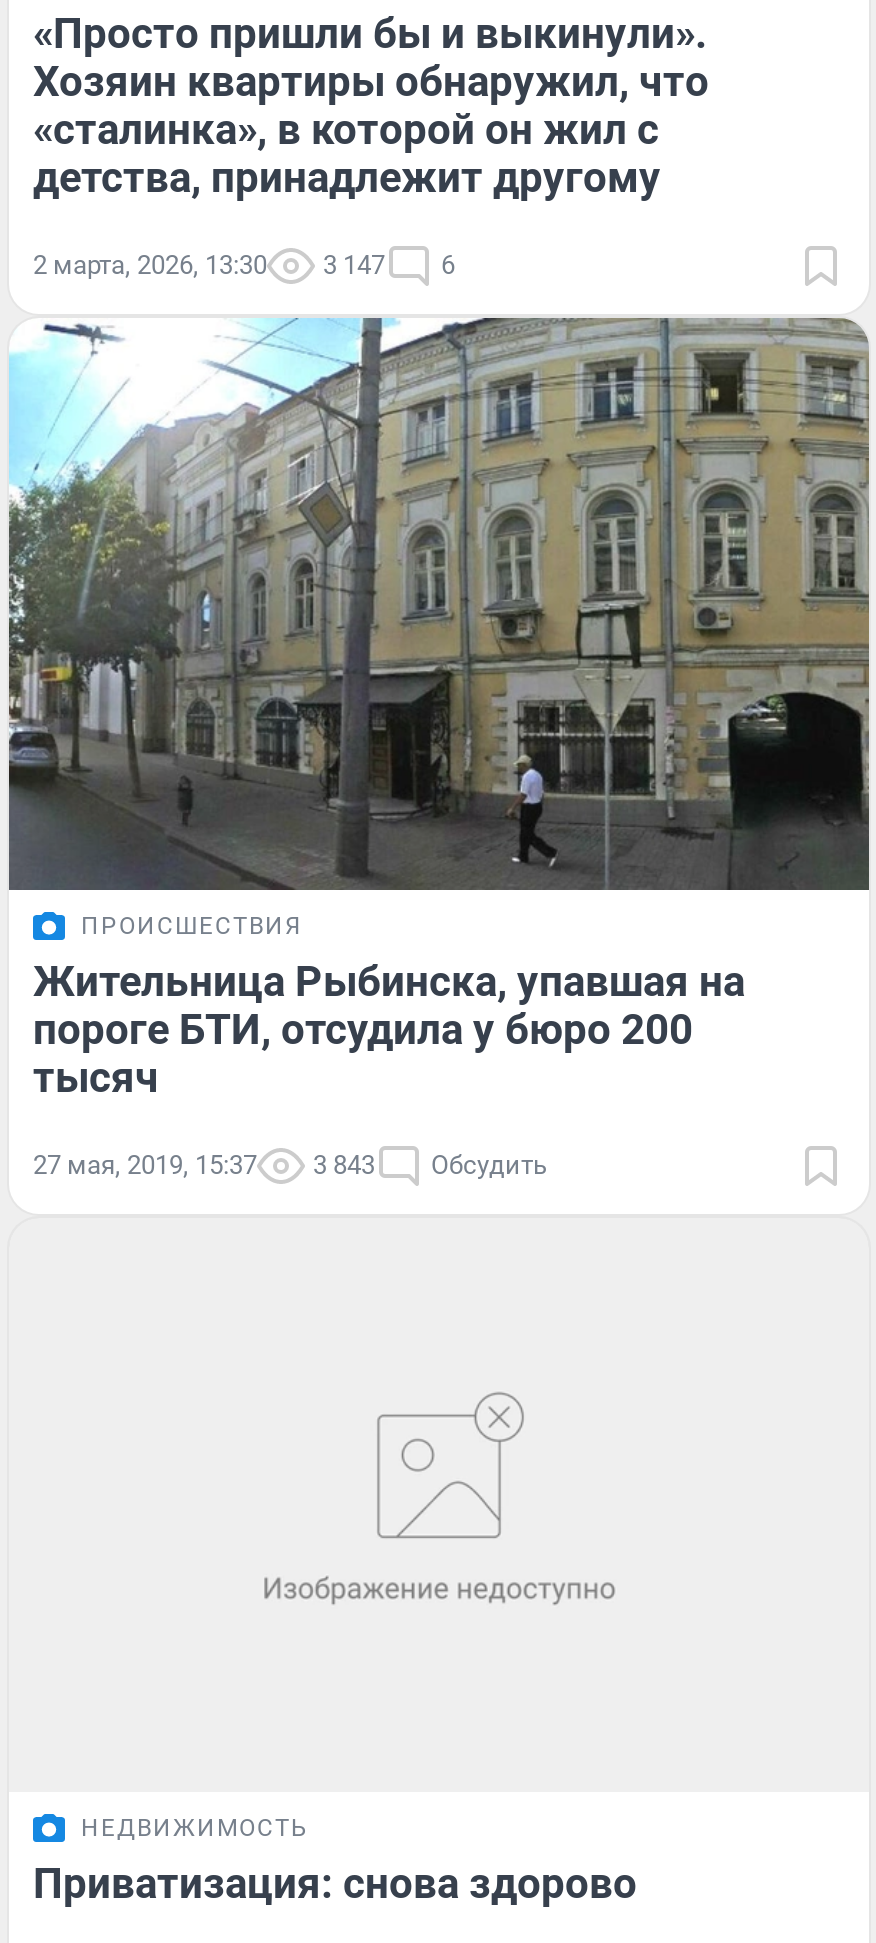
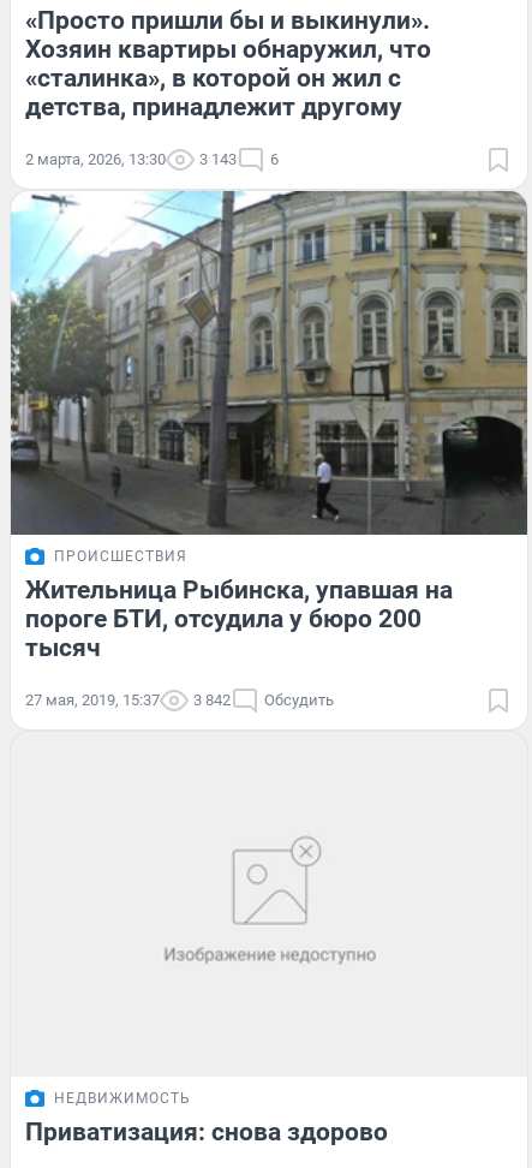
- 2 марта, 2026, 13:30 3 147 6
+ 2 марта, 2026, 13:30 3 143 6

- 27 мая, 2019, 15:37 3 843 Обсудить
+ 27 мая, 2019, 15:37 3 842 Обсудить
